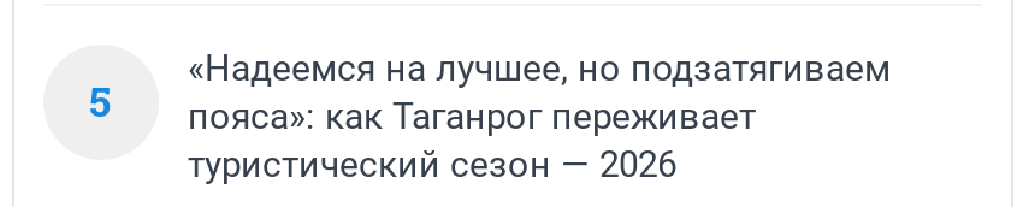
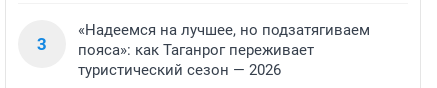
- 5 пояса»: как Таганрог переживает
+ 3 пояса»: как Таганрог переживает
